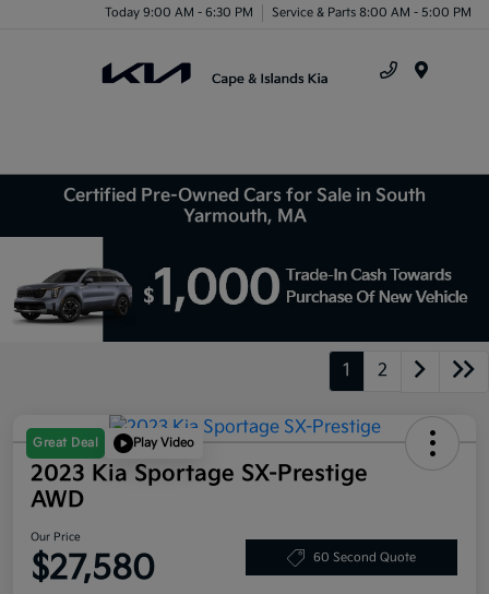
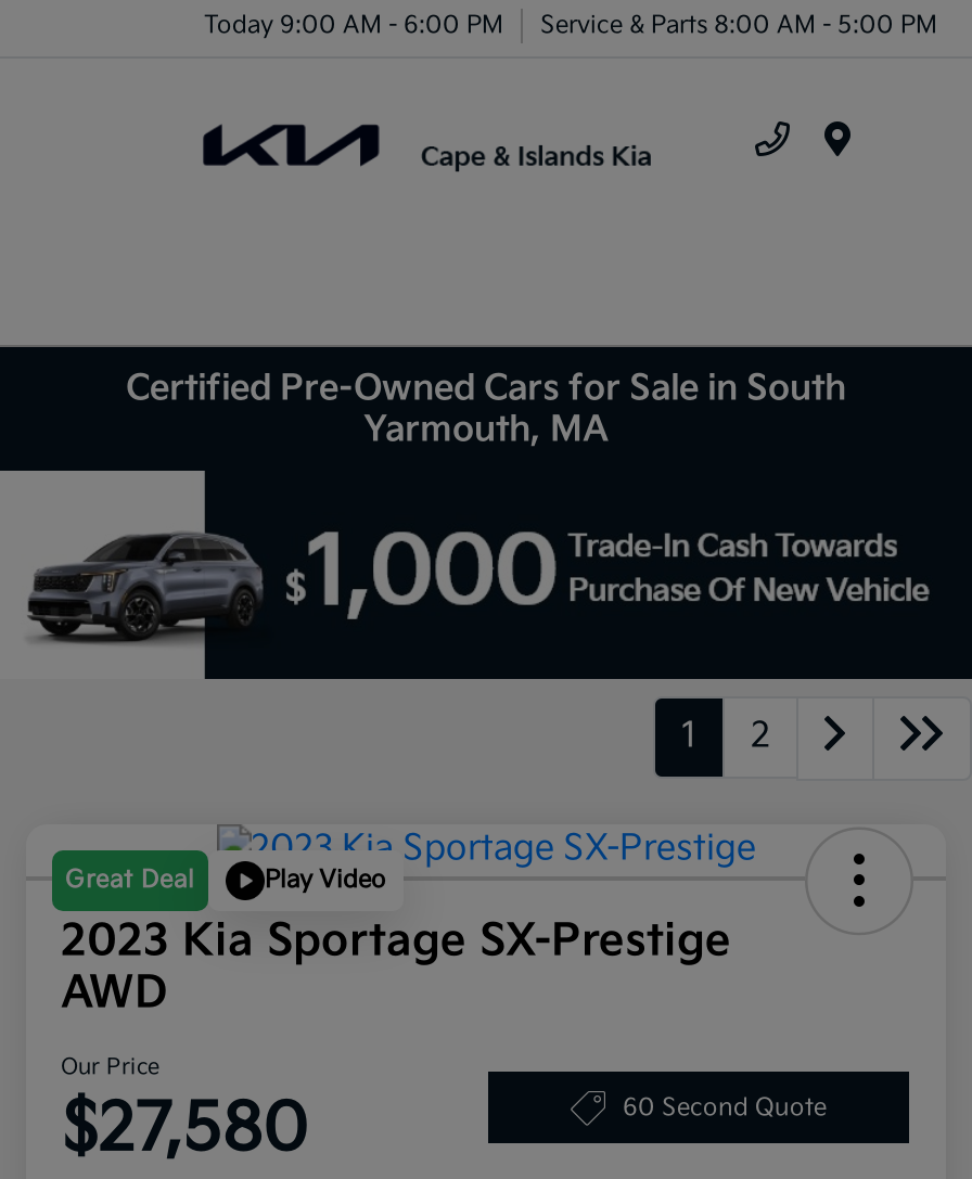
- Today 9:00 AM - 6:30 PM Service & Parts 8:00 AM - 5:00 PM
+ Today 9:00 AM - 6:00 PM Service & Parts 8:00 AM - 5:00 PM
